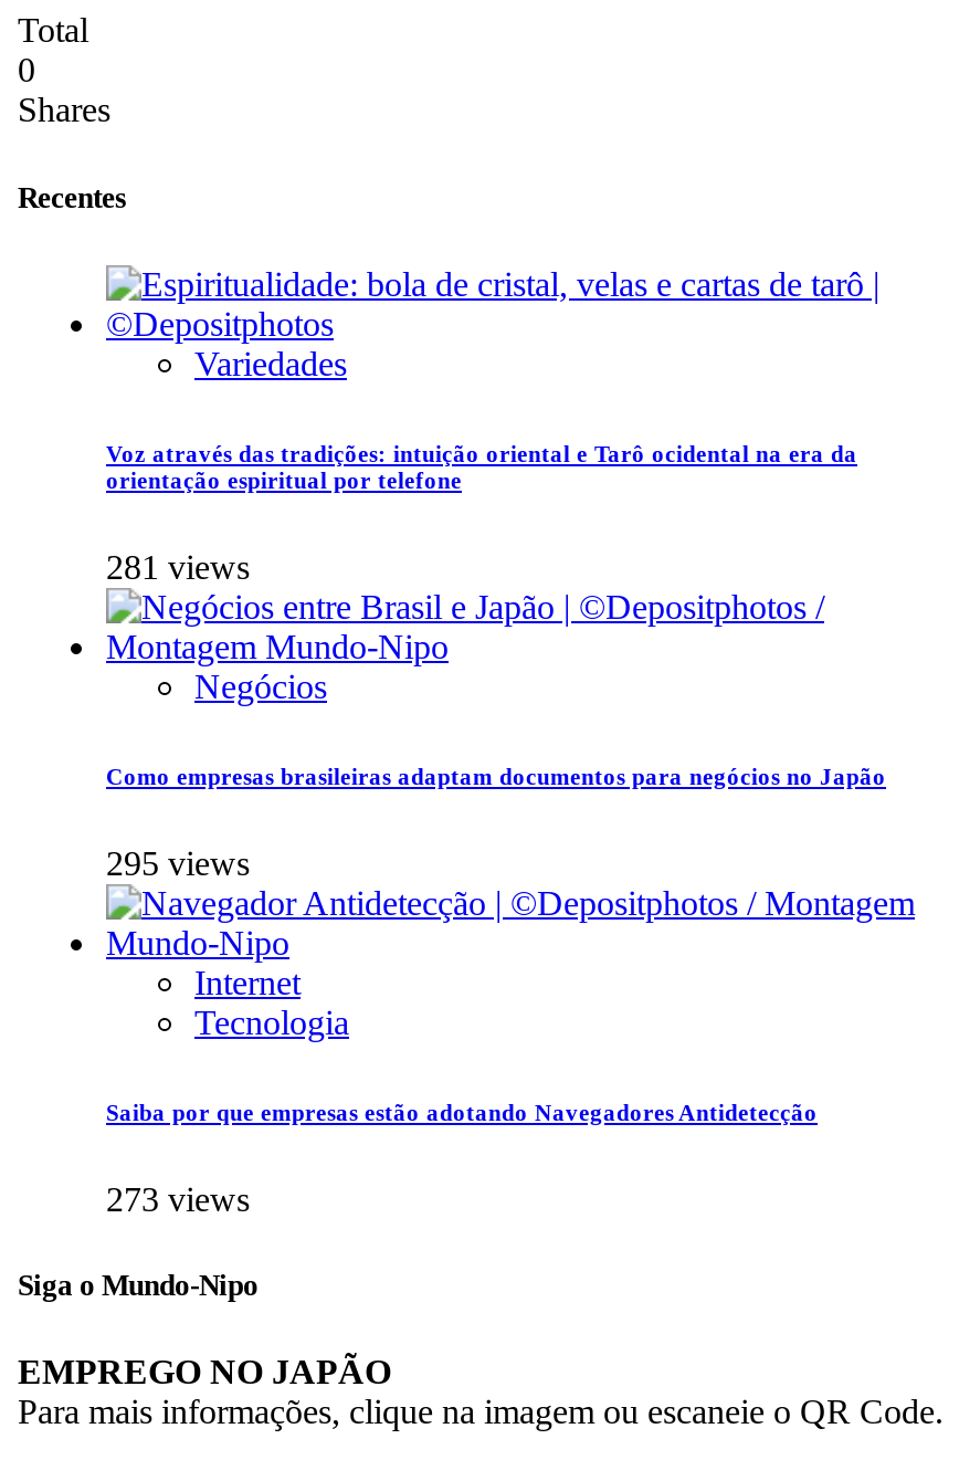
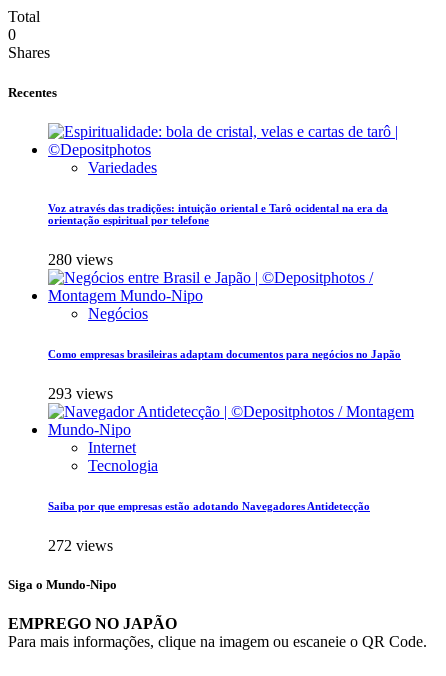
- 281 views
+ 280 views

- 295 views
+ 293 views

- 273 views
+ 272 views
